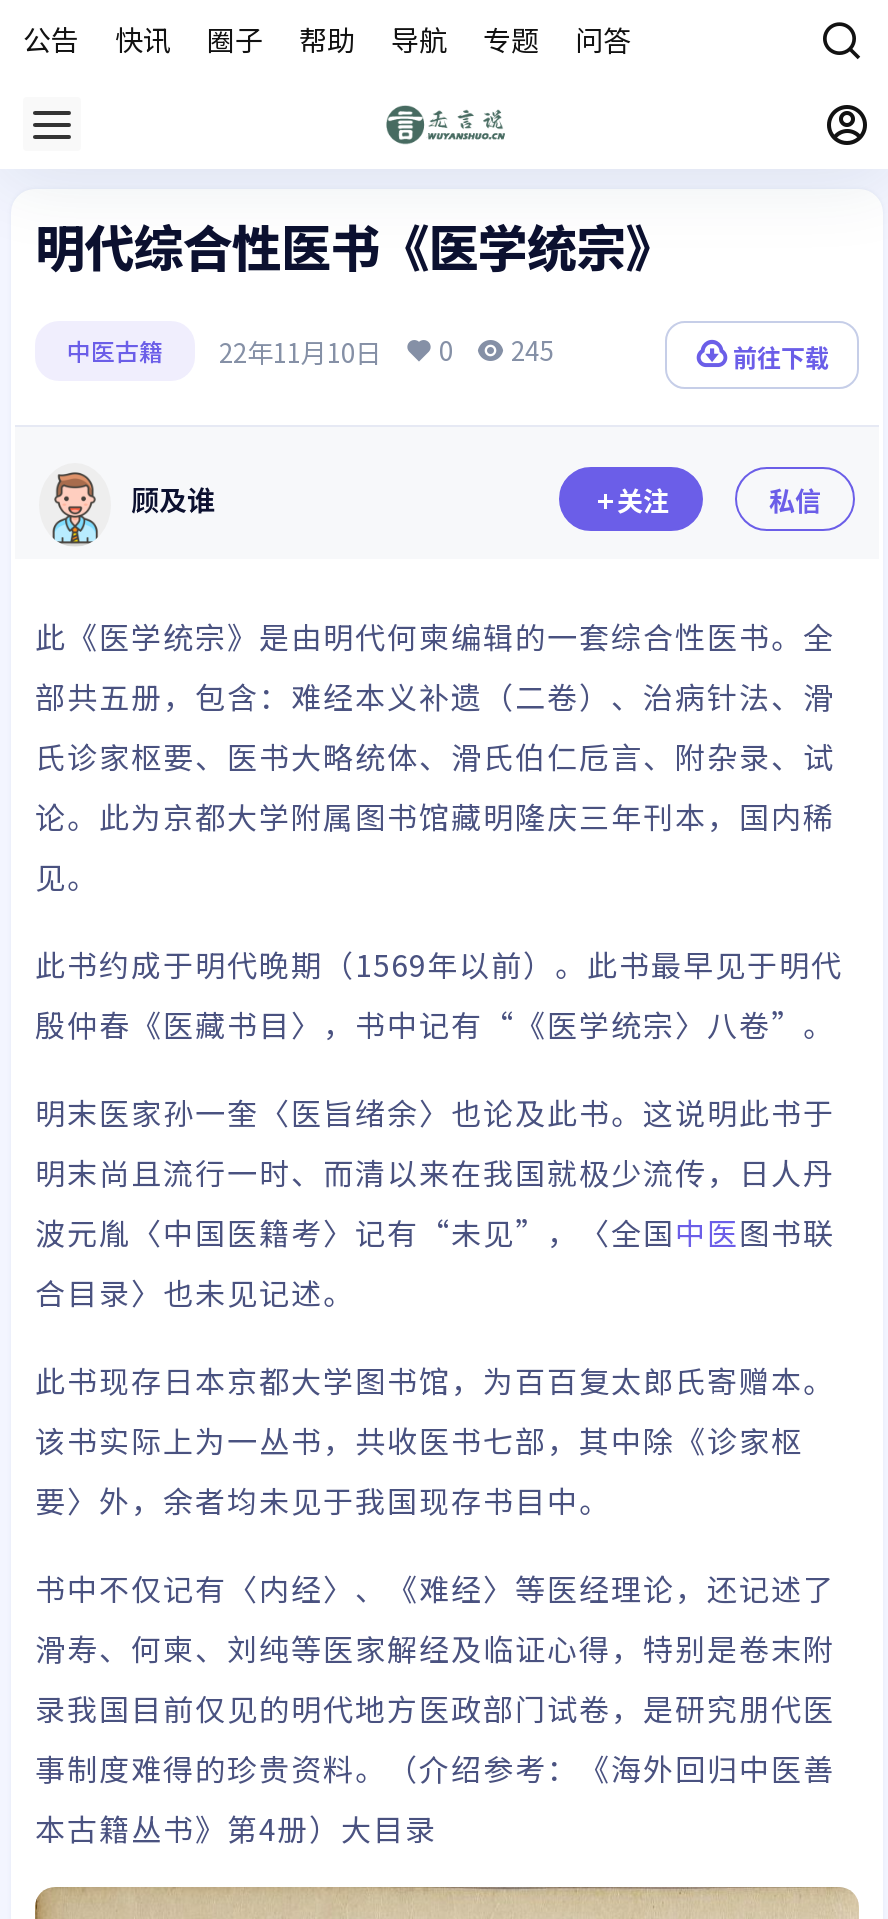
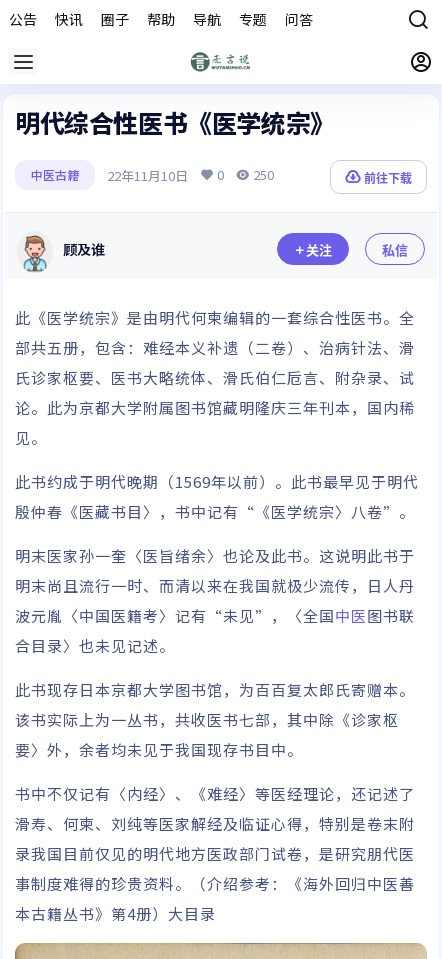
- 中医古籍 22年11月10日 0 245
+ 中医古籍 22年11月10日 0 250
